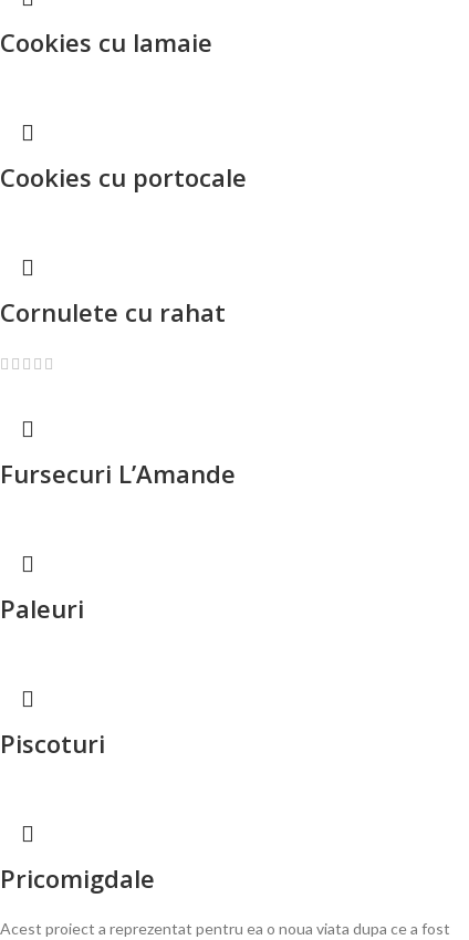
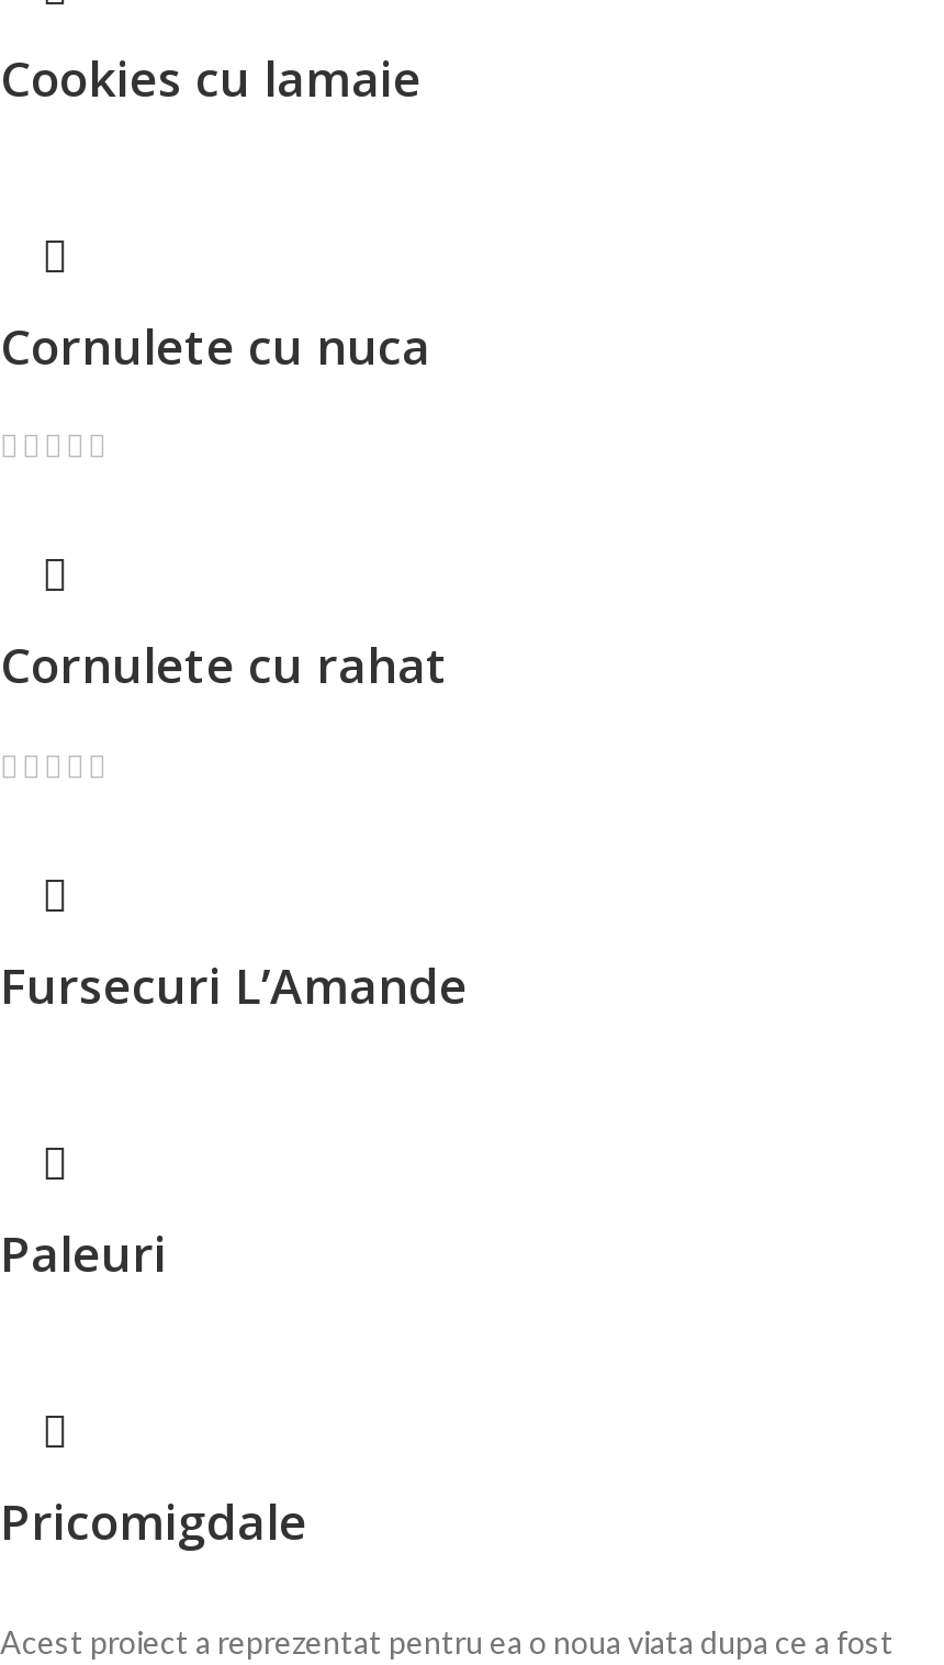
- Cookies cu portocale
+ Cornulete cu nuca

moved down: Cornulete cu rahat | Fursecuri L’Amande | Paleuri

- Piscoturi
